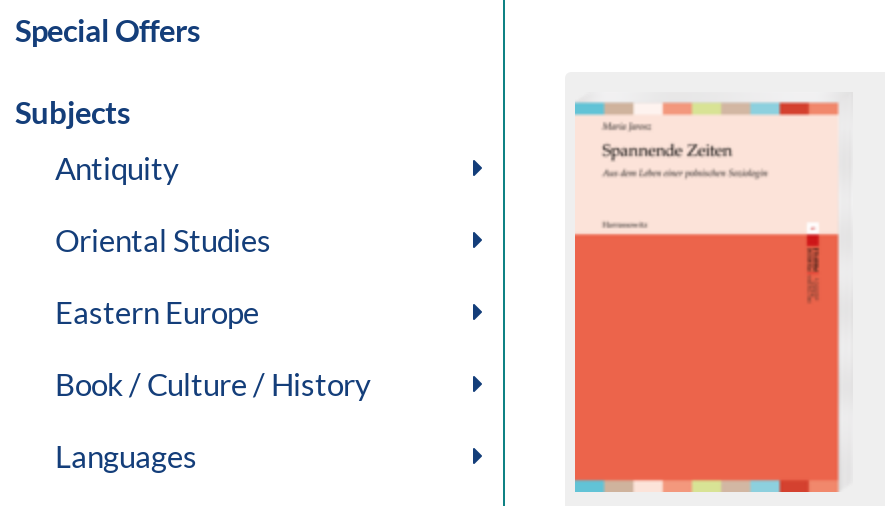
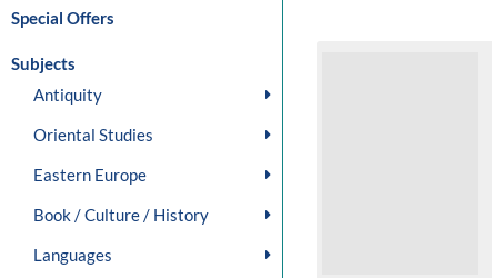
- [image]
